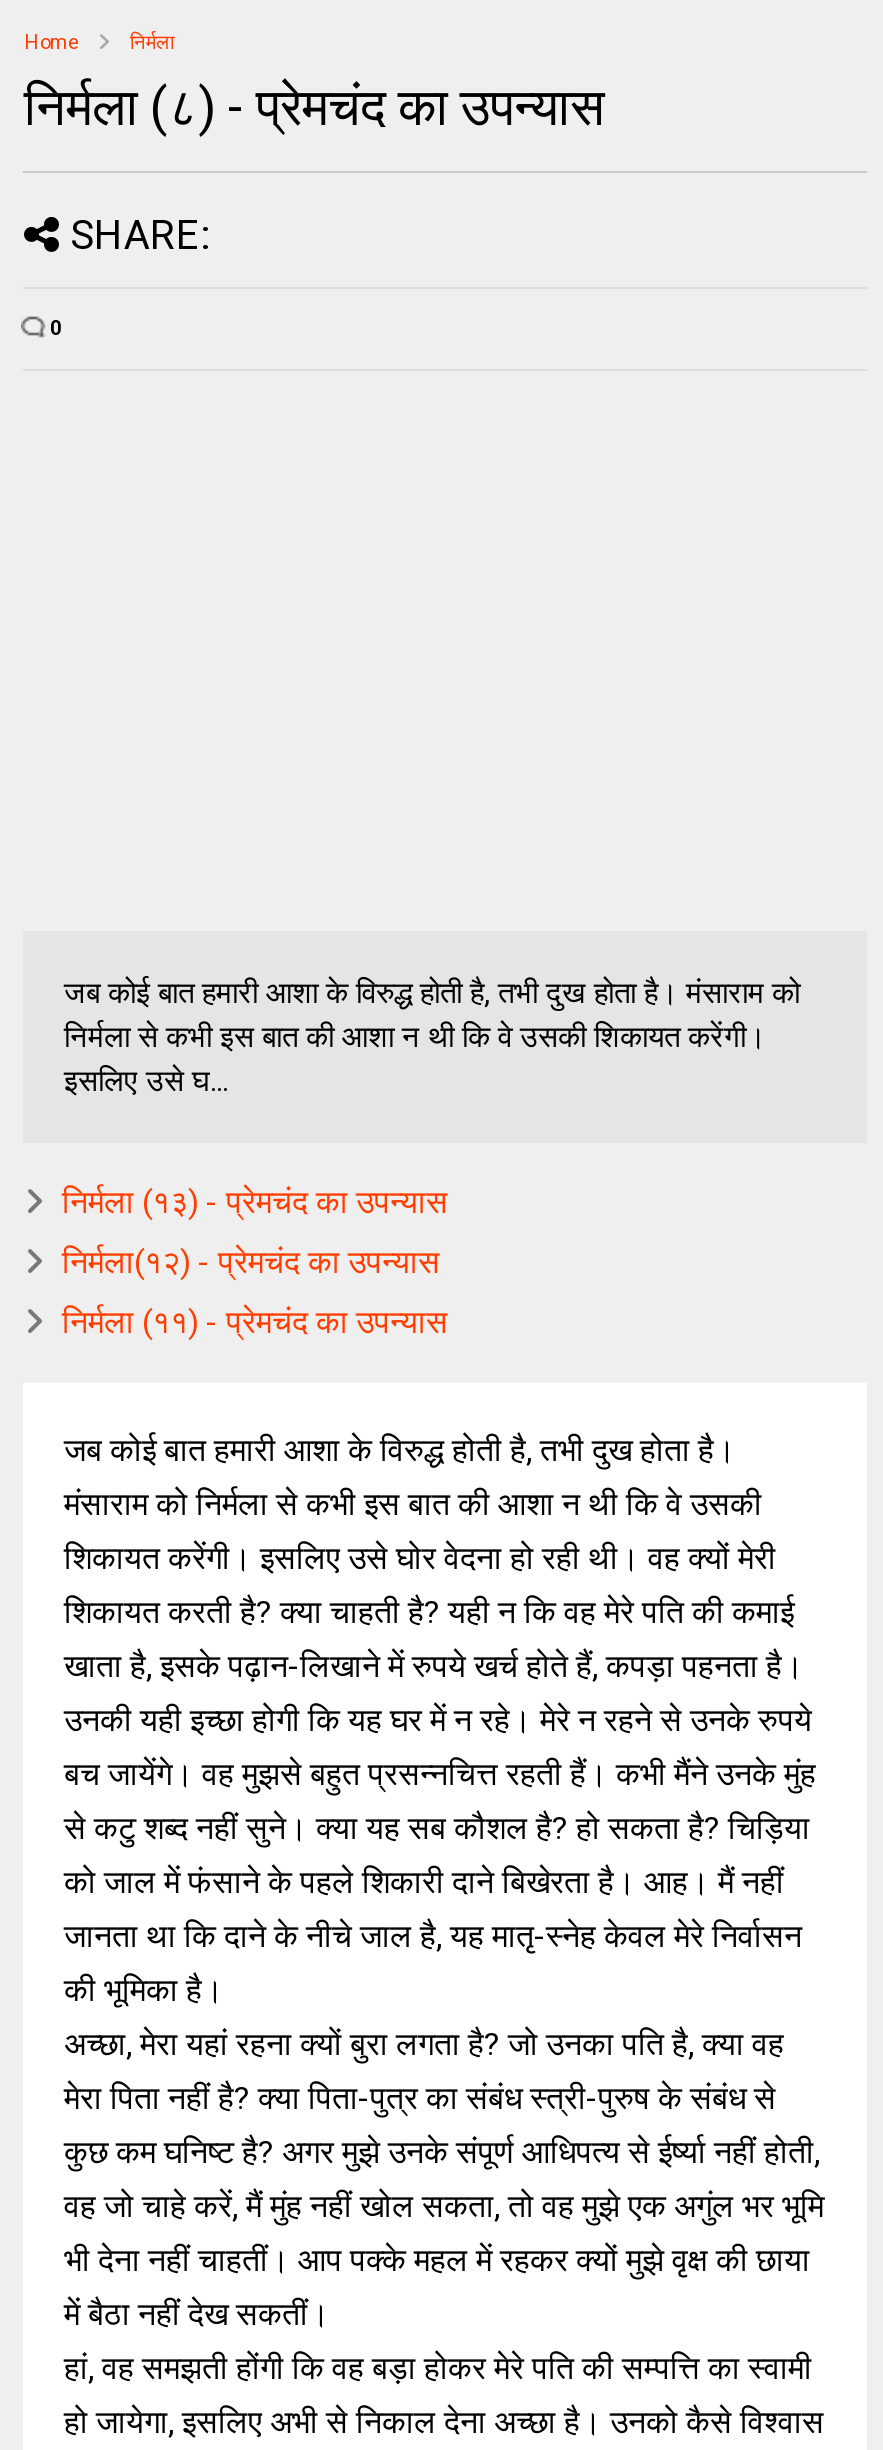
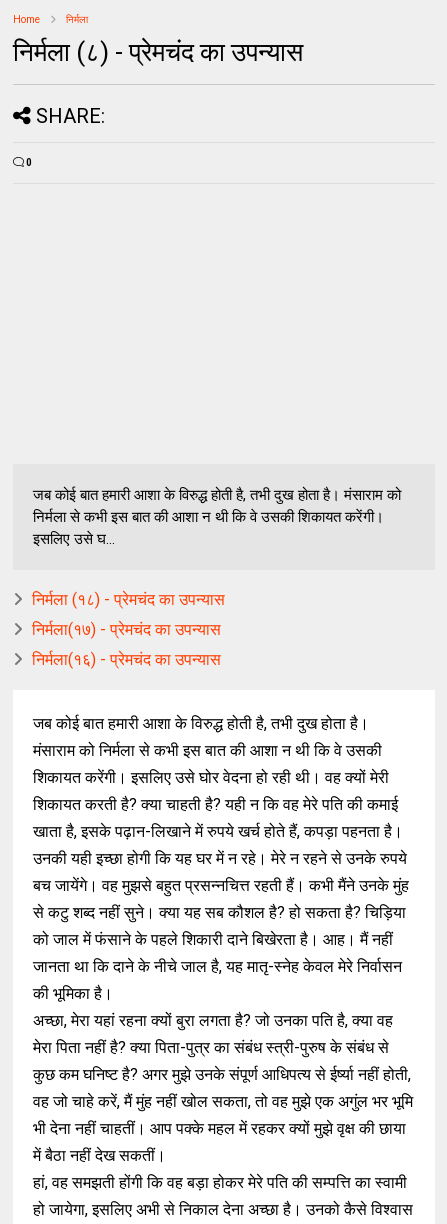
- निर्मला (१३) - प्रेमचंद का उपन्यास
+ निर्मला (१८) - प्रेमचंद का उपन्यास

- निर्मला(१२) - प्रेमचंद का उपन्यास
+ निर्मला(१७) - प्रेमचंद का उपन्यास

- निर्मला (११) - प्रेमचंद का उपन्यास
+ निर्मला(१६) - प्रेमचंद का उपन्यास
